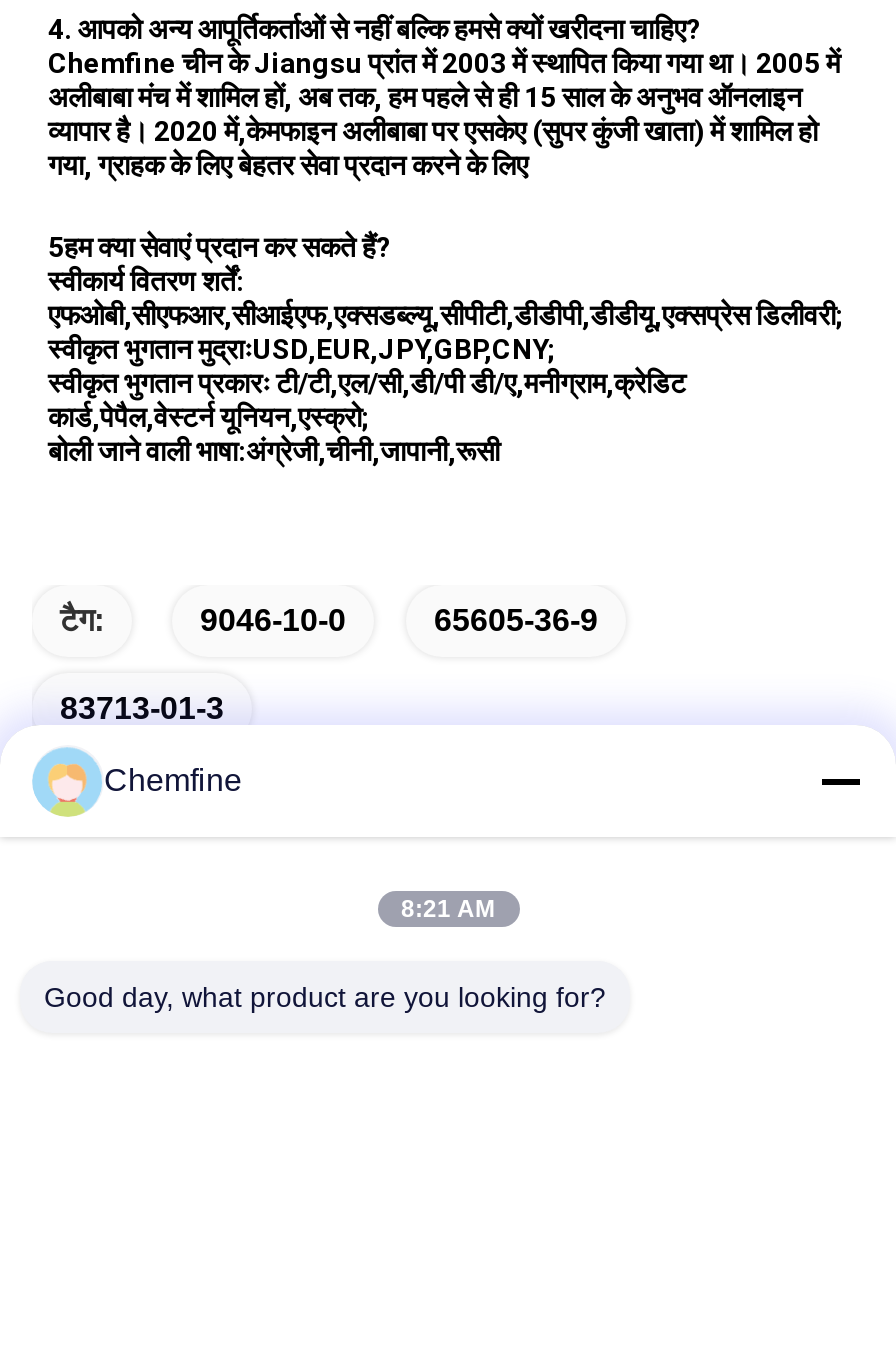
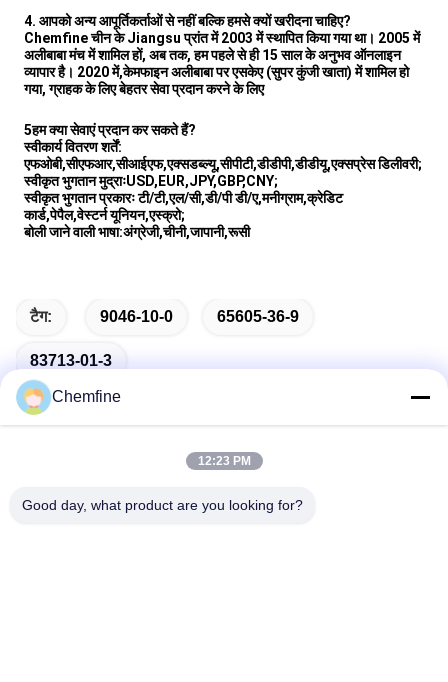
- 8:21 AM
+ 12:23 PM
